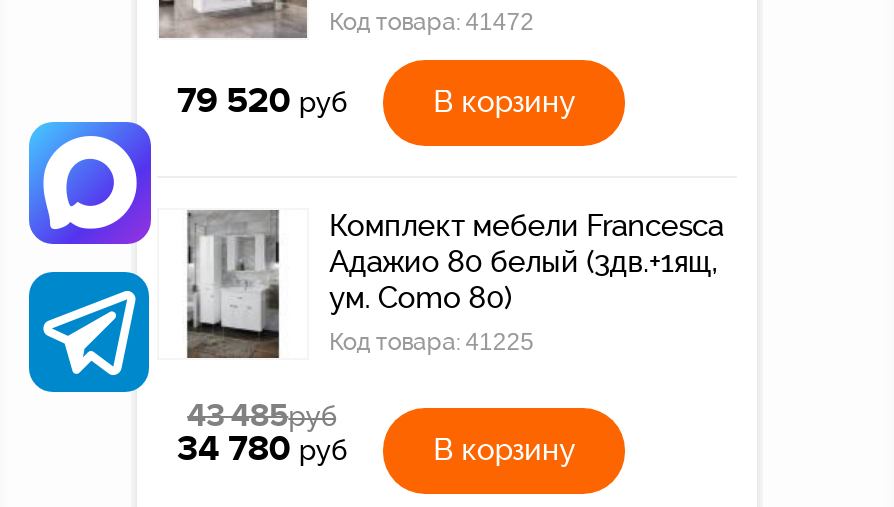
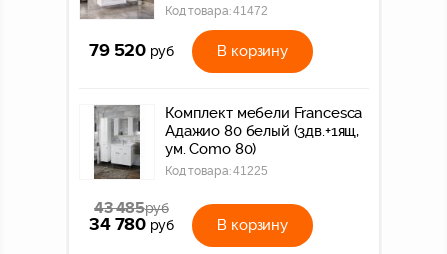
- [image]

- [image]
